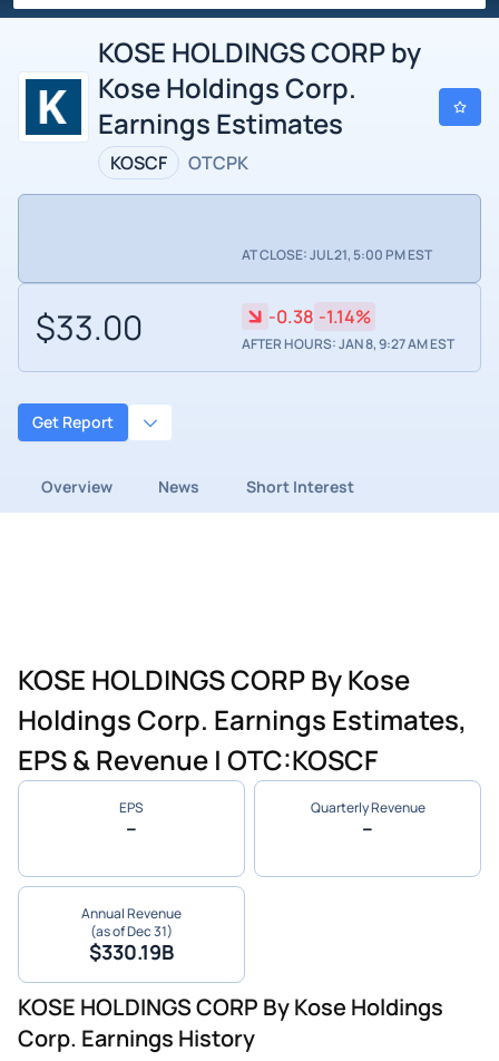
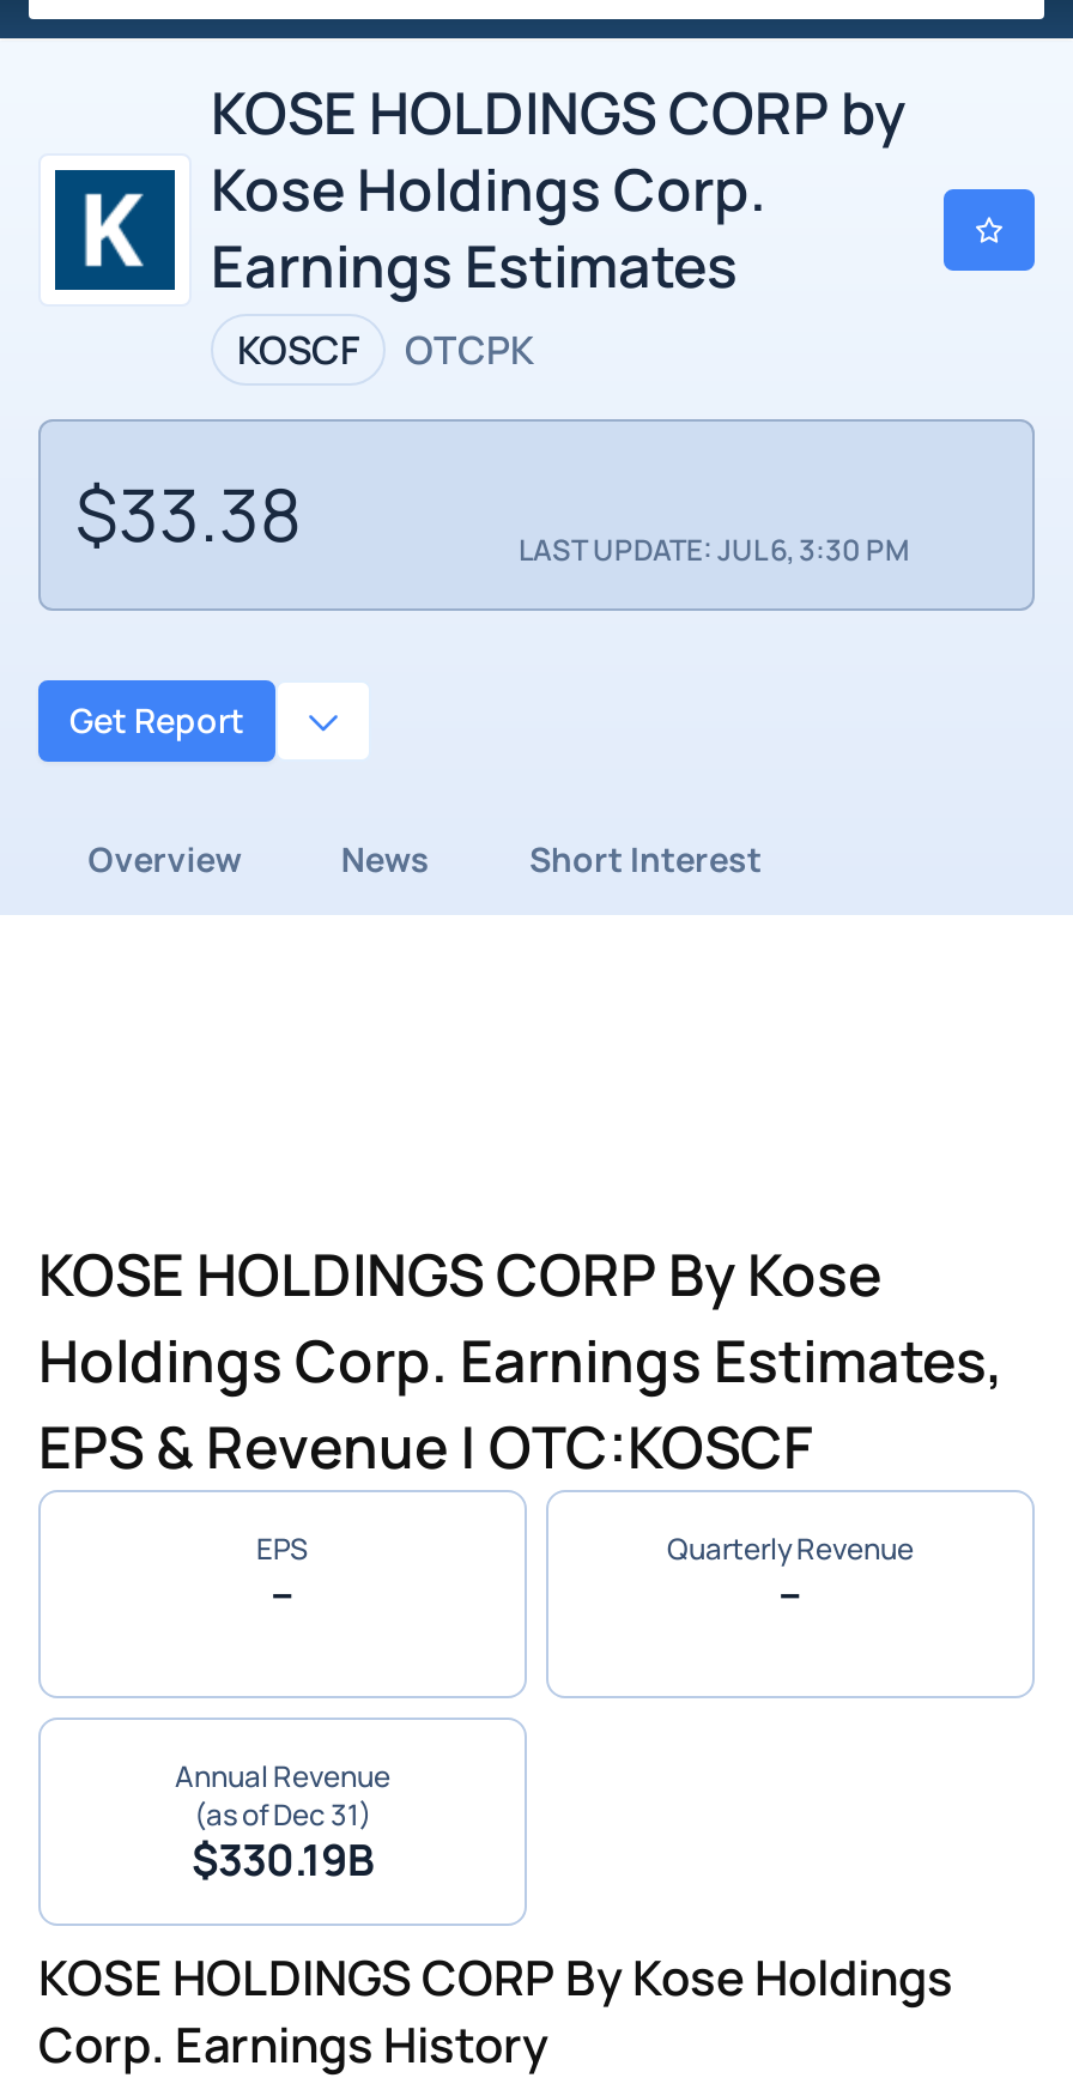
- AT CLOSE: JUL 21, 5:00 PM EST
- $33.00
- -0.38 -1.14%
- AFTER HOURS: JAN 8, 9:27 AM EST
+ $33.38
+ LAST UPDATE: JUL 6, 3:30 PM
